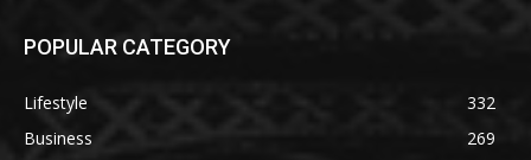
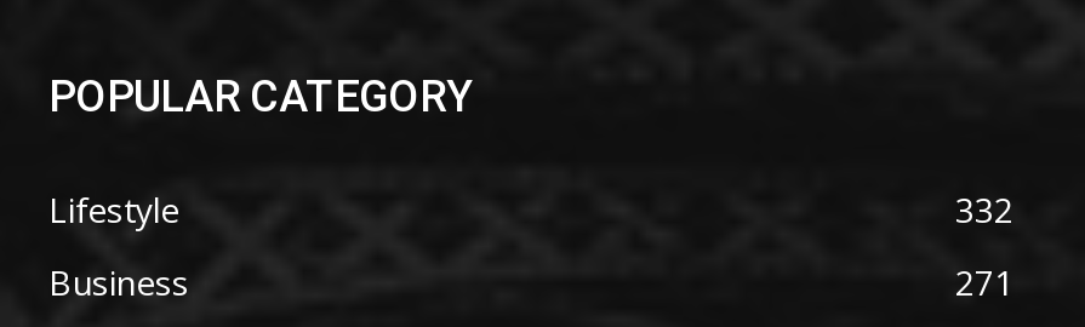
- 269
+ 271
